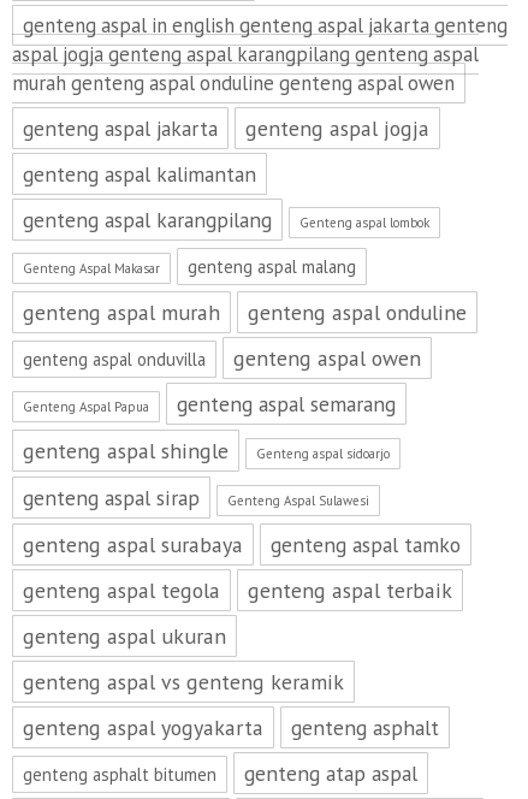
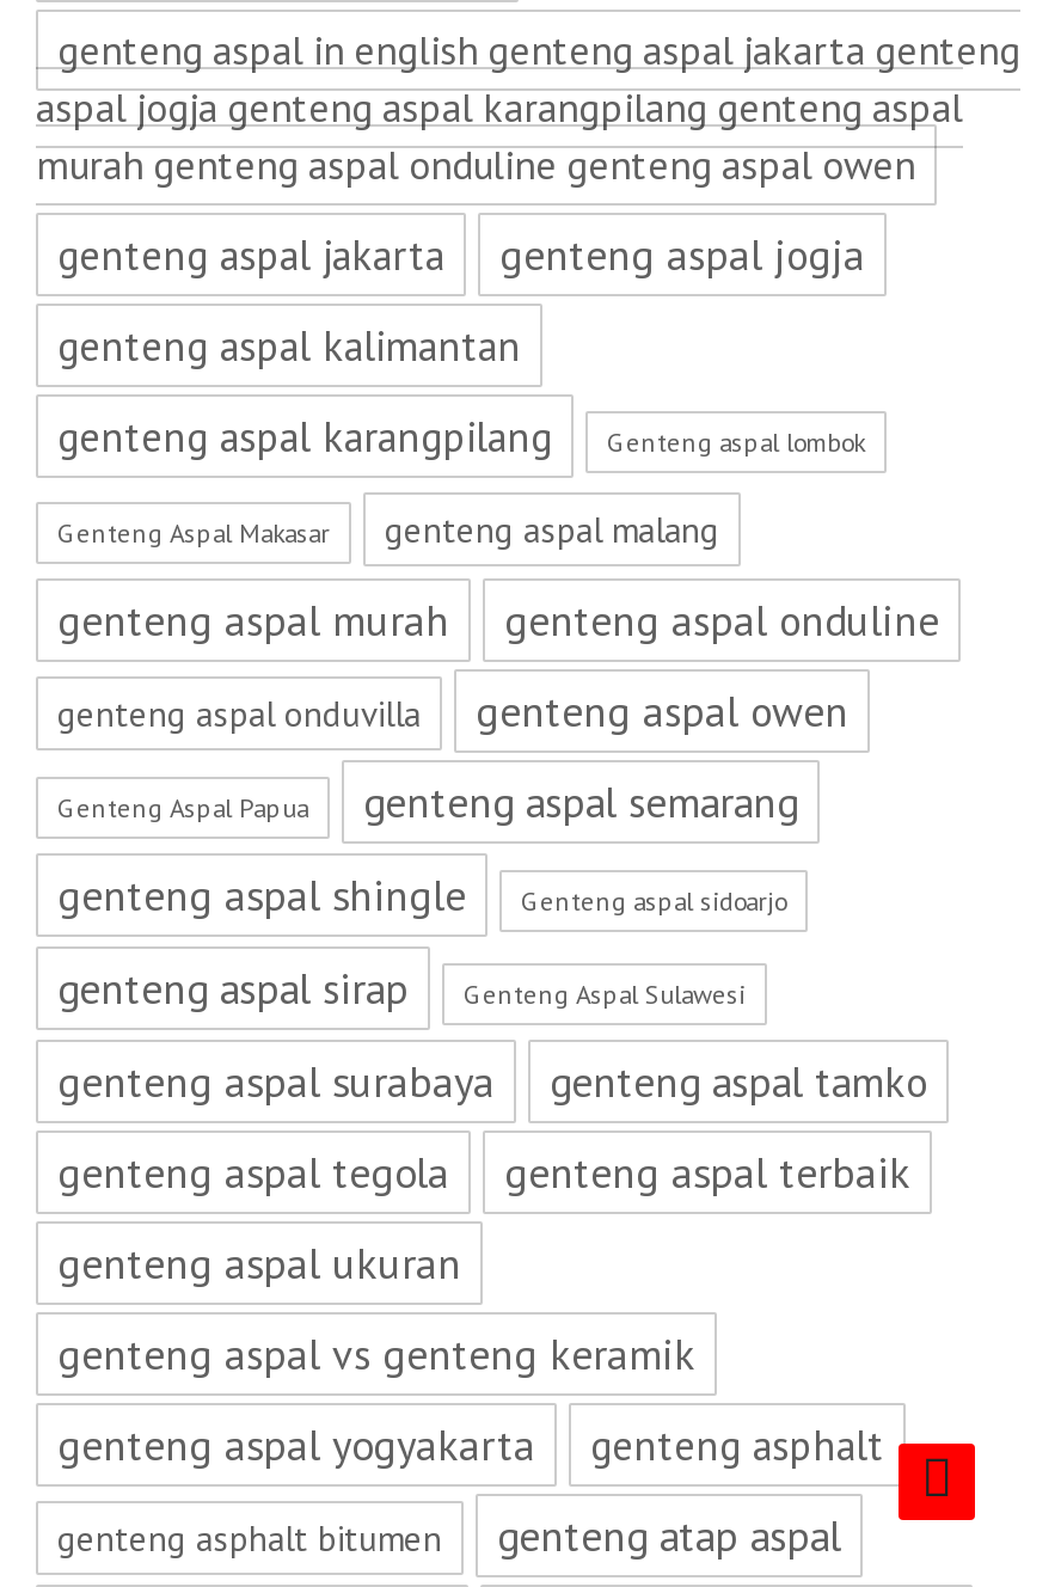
+ [image]
